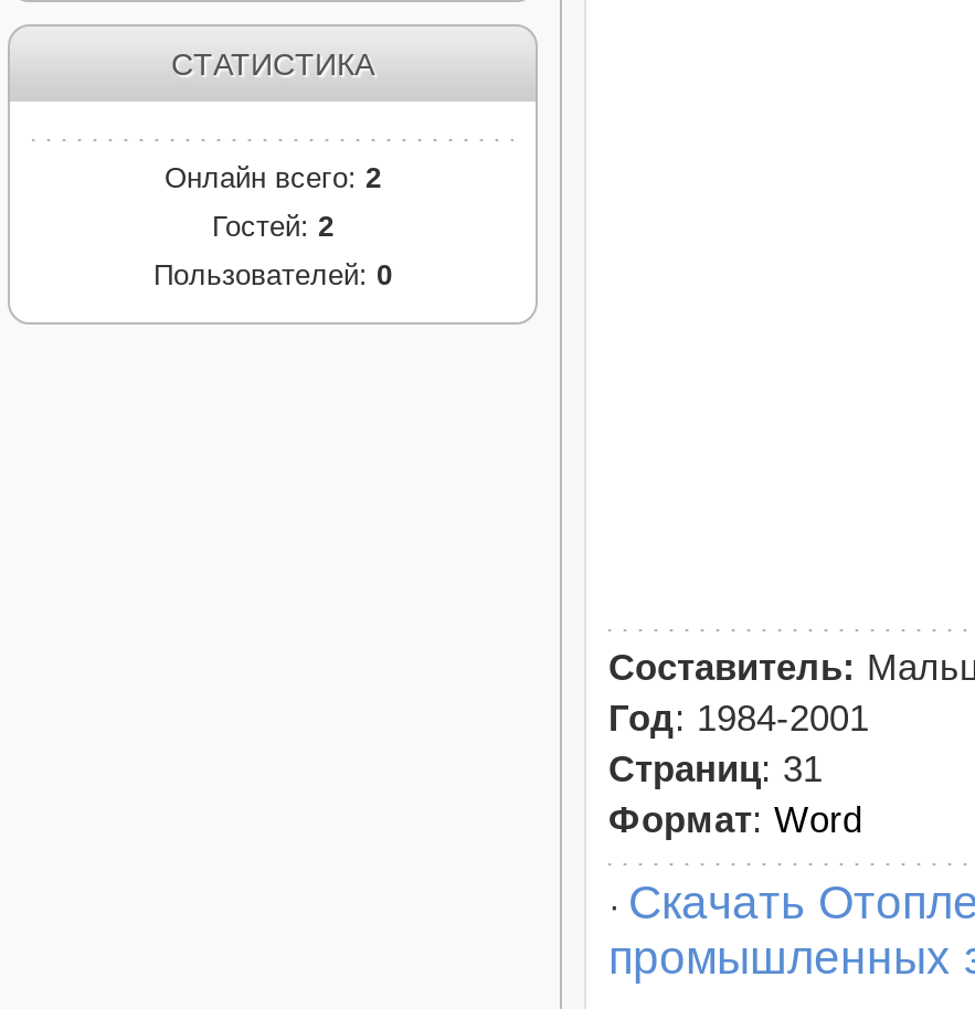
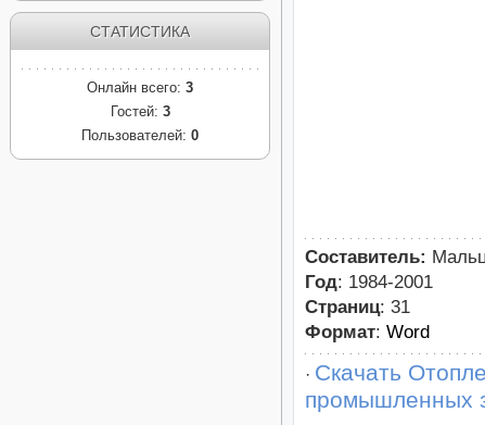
- Онлайн всего: 2
+ Онлайн всего: 3

- Гостей: 2
+ Гостей: 3
